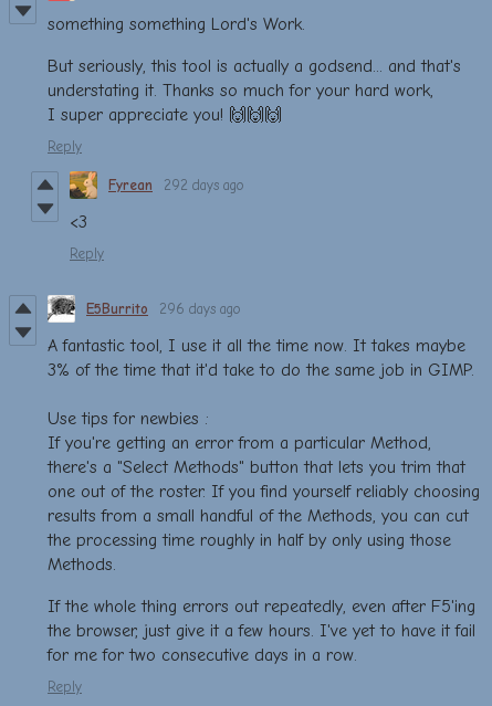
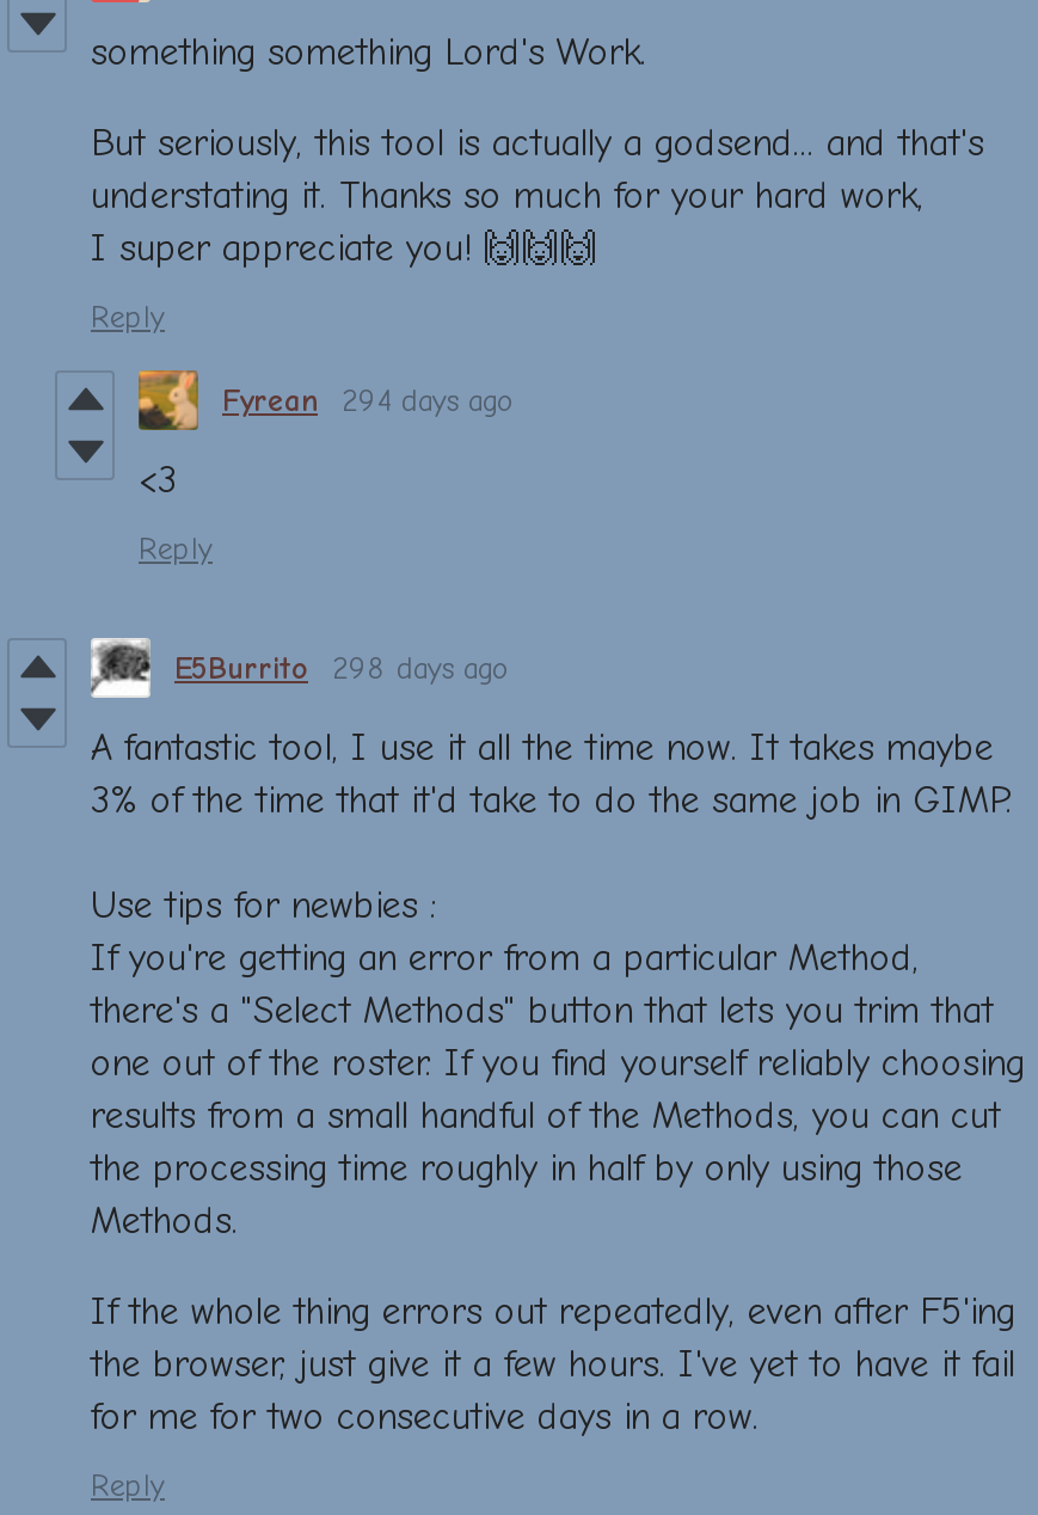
- Fyrean 292 days ago
+ Fyrean 294 days ago

- E5Burrito 296 days ago
+ E5Burrito 298 days ago
